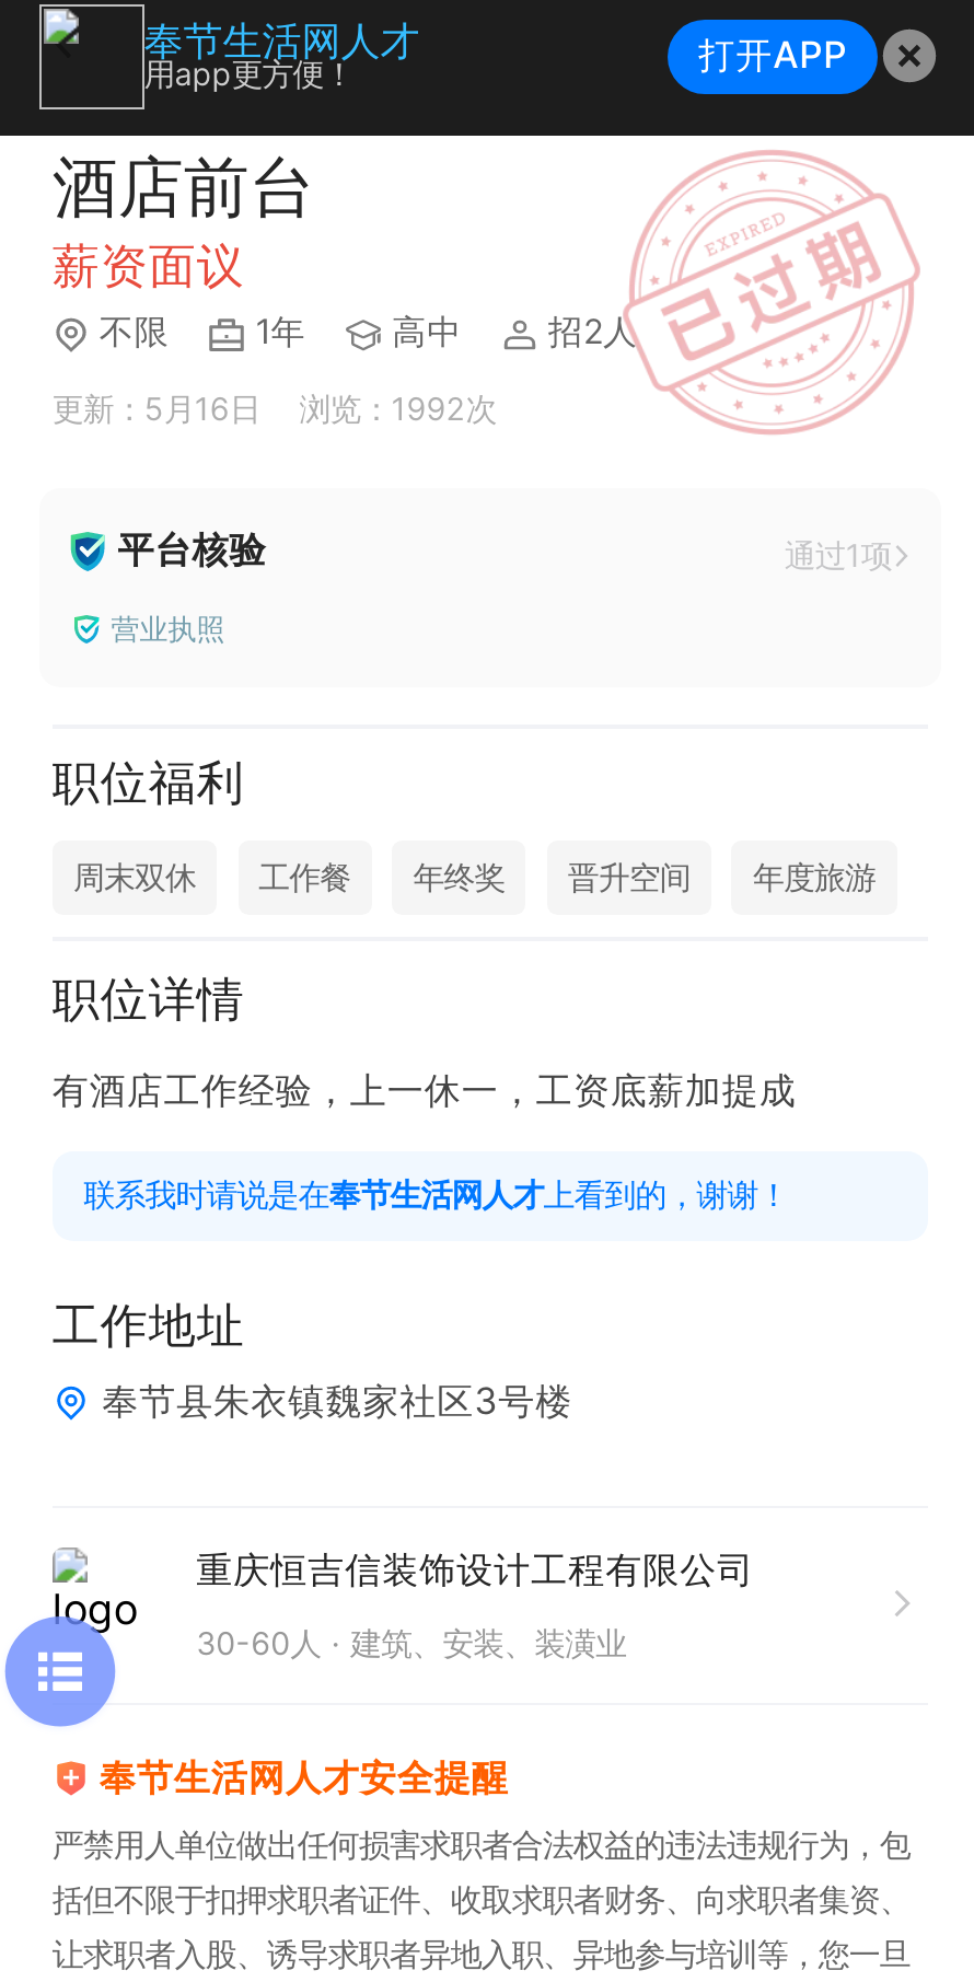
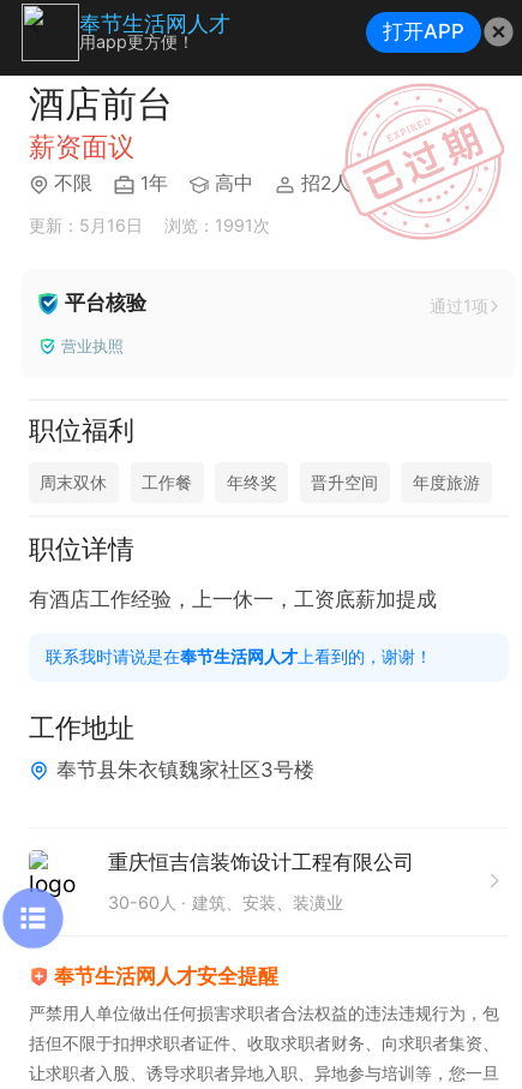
- 更新：5月16日 浏览：1992次
+ 更新：5月16日 浏览：1991次
